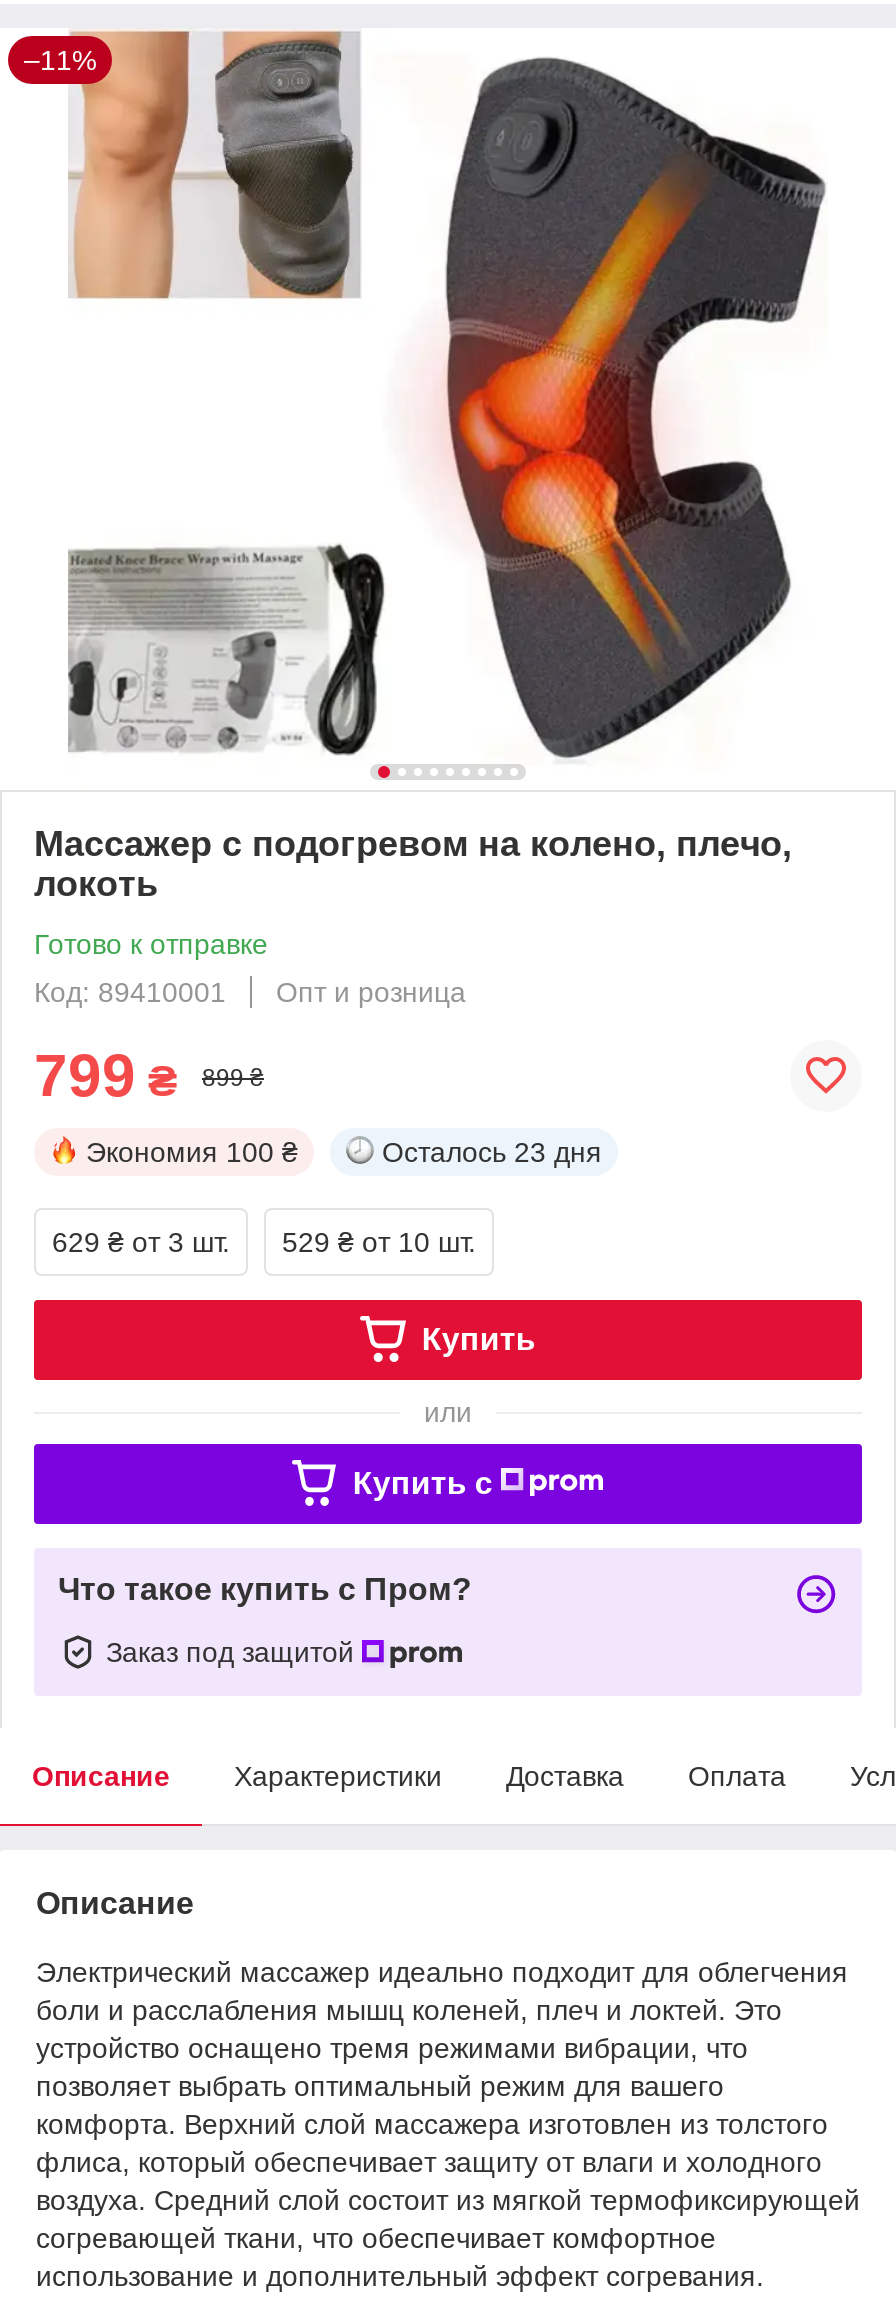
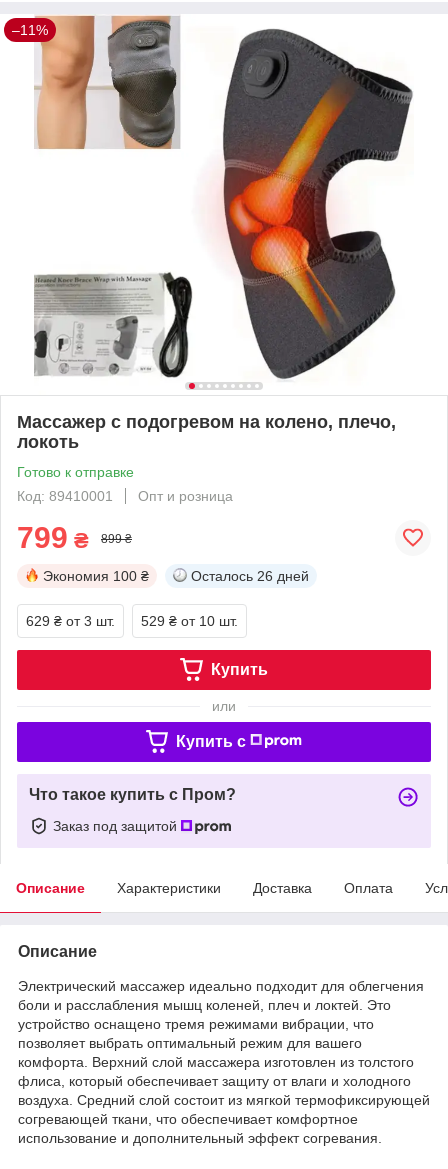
- Осталось 23 дня
+ Осталось 26 дней
